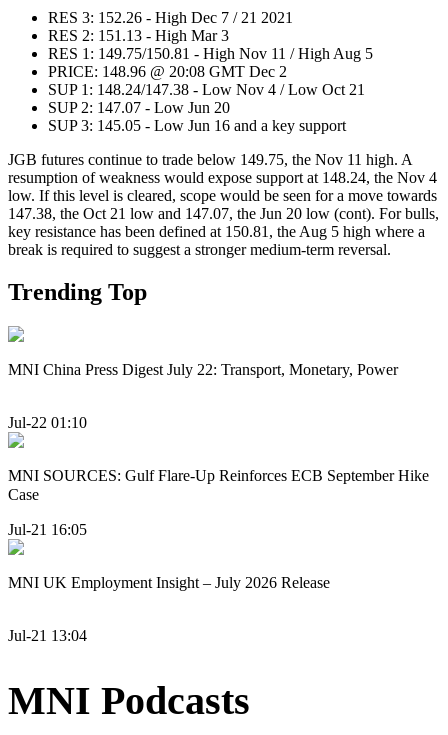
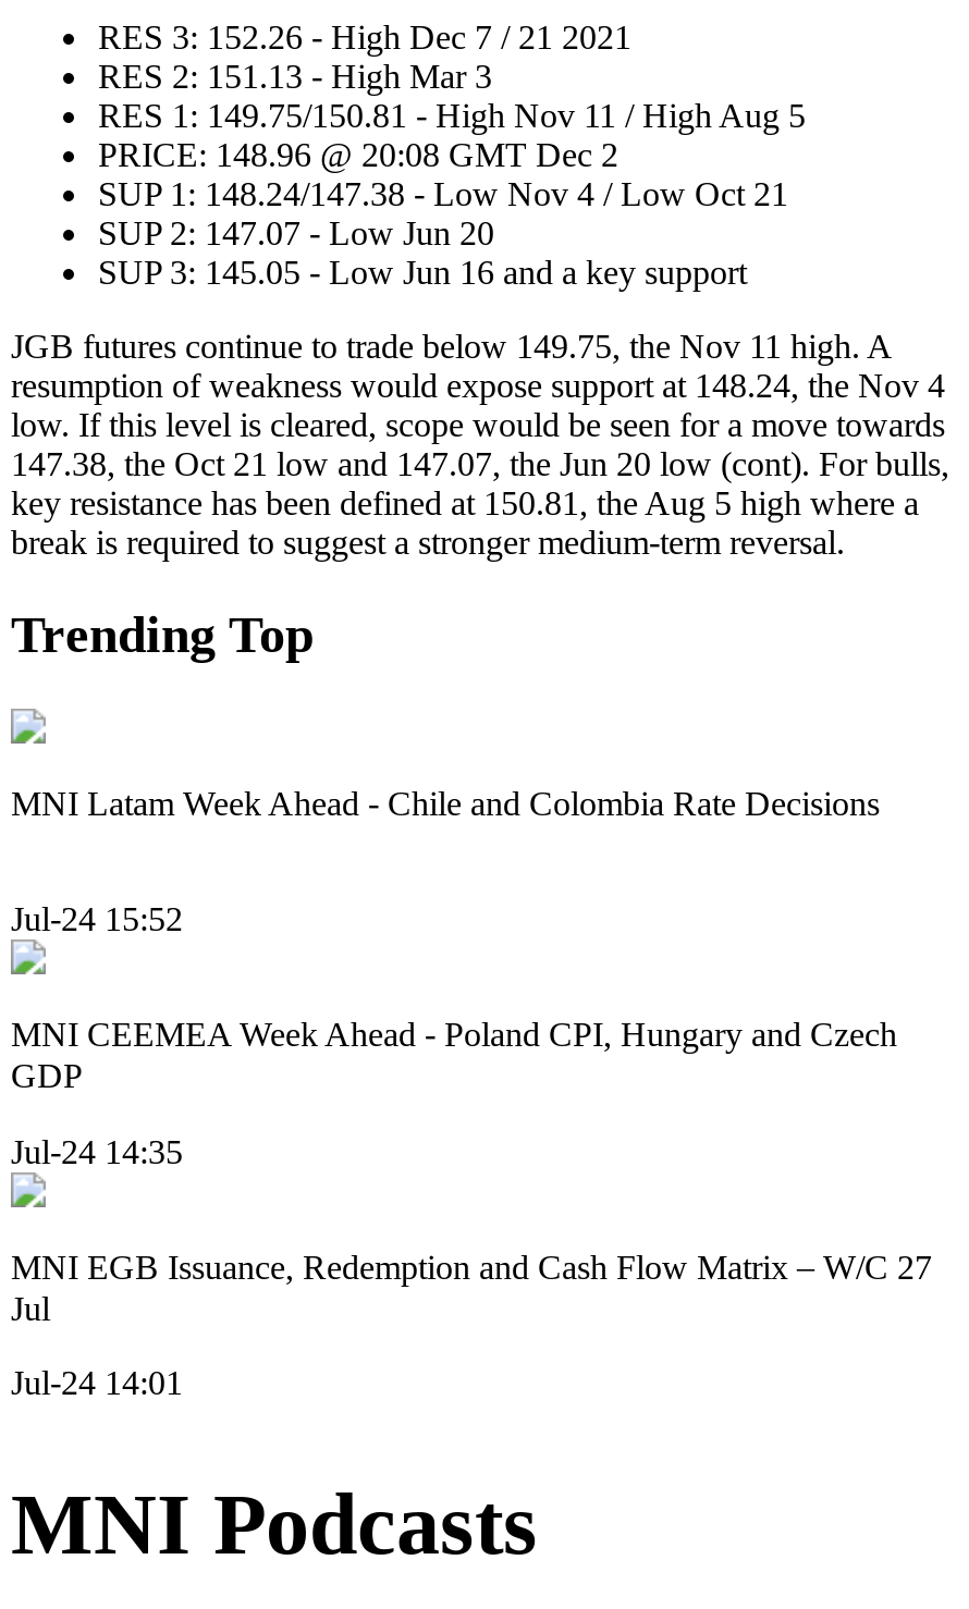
- MNI China Press Digest July 22: Transport, Monetary, Power
+ MNI Latam Week Ahead - Chile and Colombia Rate Decisions

- Jul-22 01:10
+ Jul-24 15:52

- MNI SOURCES: Gulf Flare-Up Reinforces ECB September Hike
- Case
+ MNI CEEMEA Week Ahead - Poland CPI, Hungary and Czech
+ GDP

- Jul-21 16:05
+ Jul-24 14:35

- MNI UK Employment Insight – July 2026 Release
+ MNI EGB Issuance, Redemption and Cash Flow Matrix – W/C 27
+ Jul

- Jul-21 13:04
+ Jul-24 14:01
